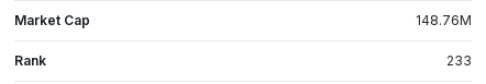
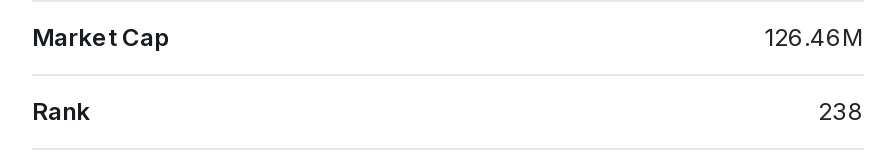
- 148.76M
+ 126.46M

- 233
+ 238
